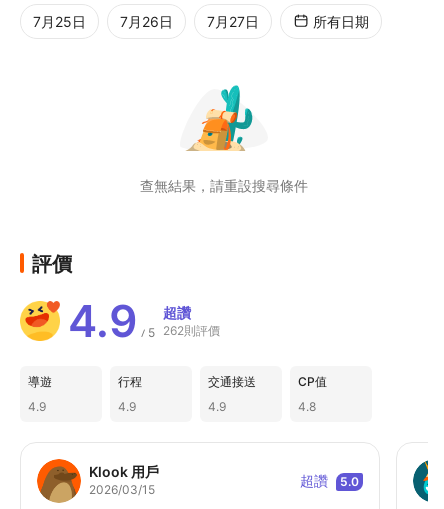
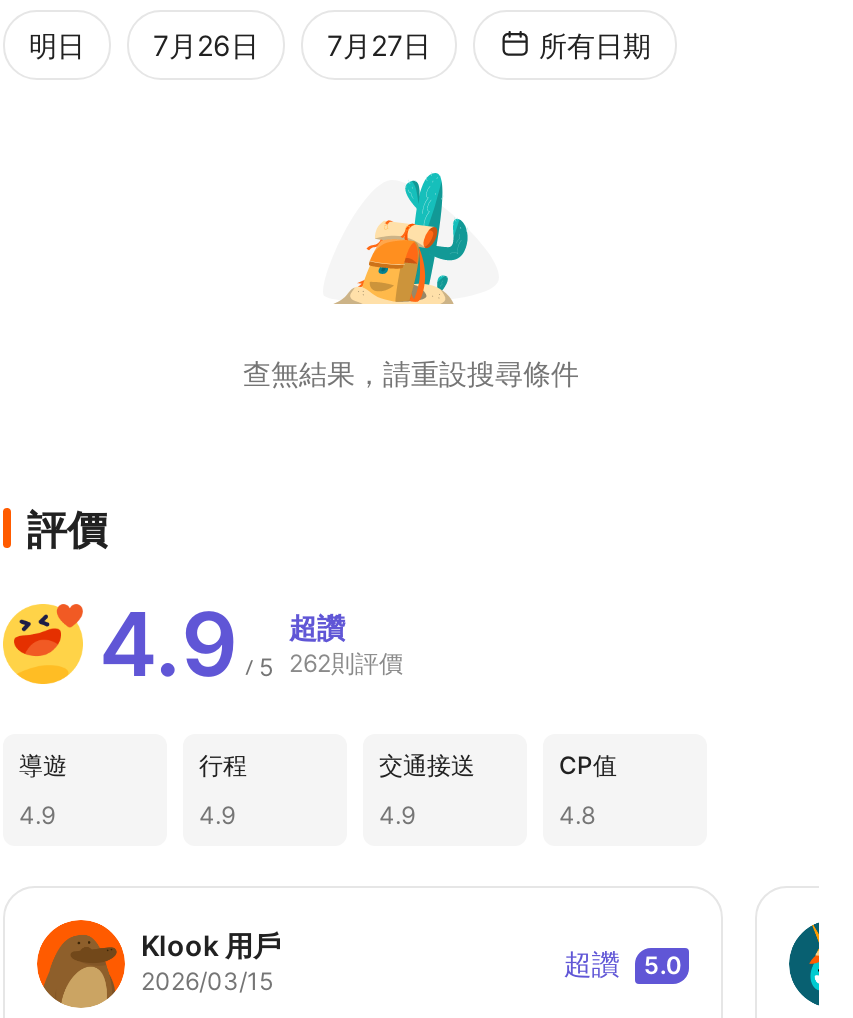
- 7月25日
+ 明日
